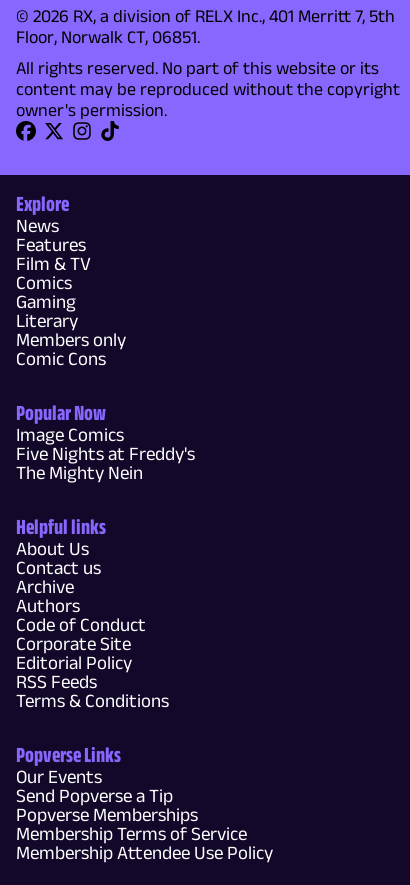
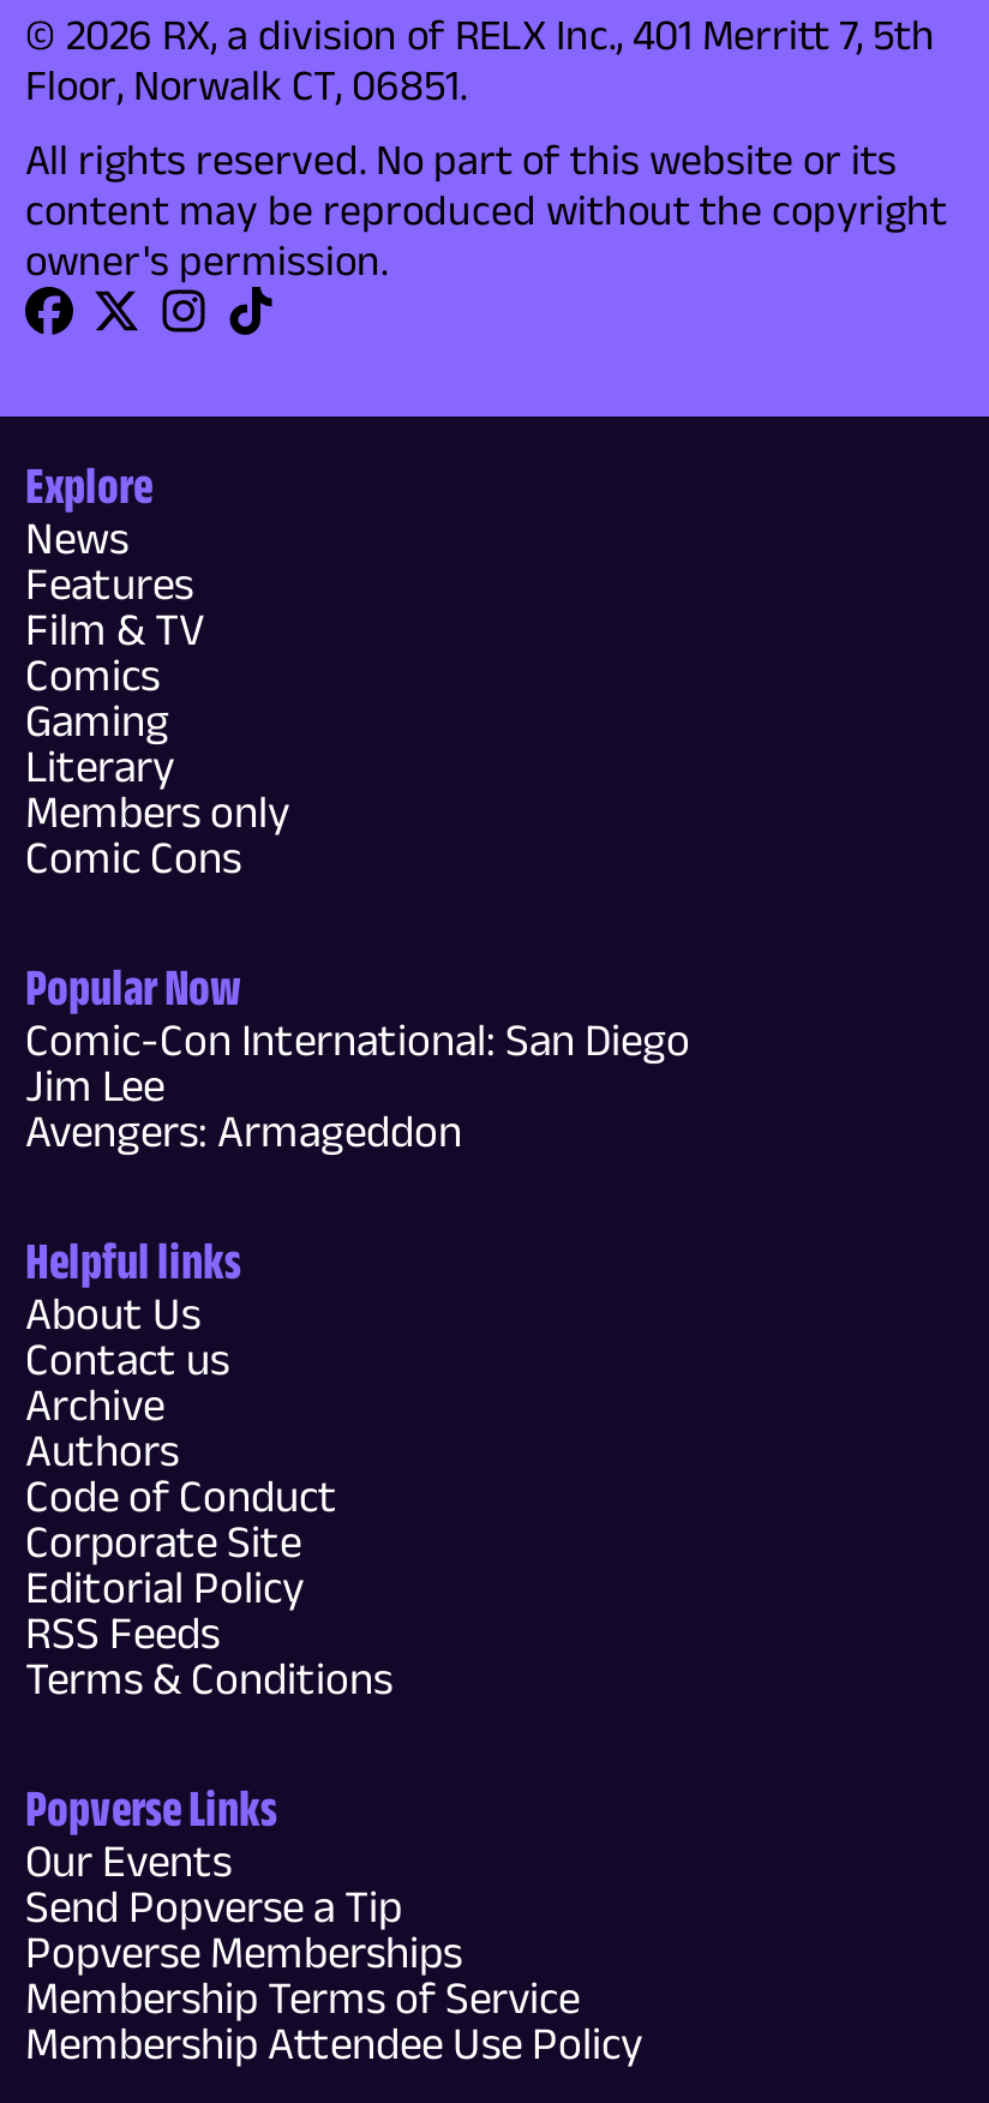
- Image Comics
- Five Nights at Freddy's
- The Mighty Nein
+ Comic-Con International: San Diego
+ Jim Lee
+ Avengers: Armageddon
